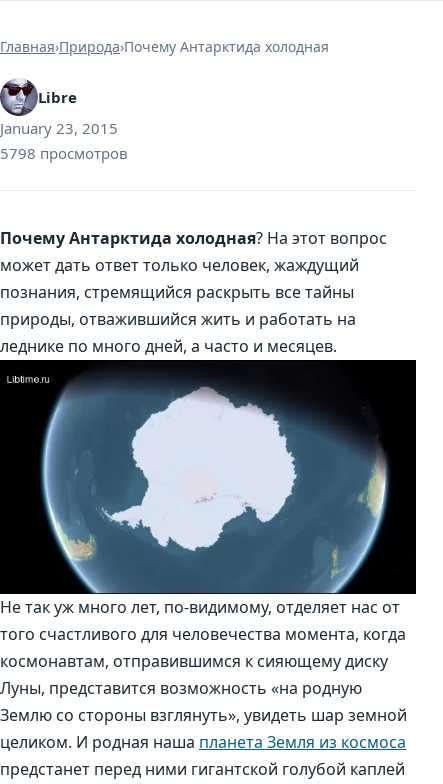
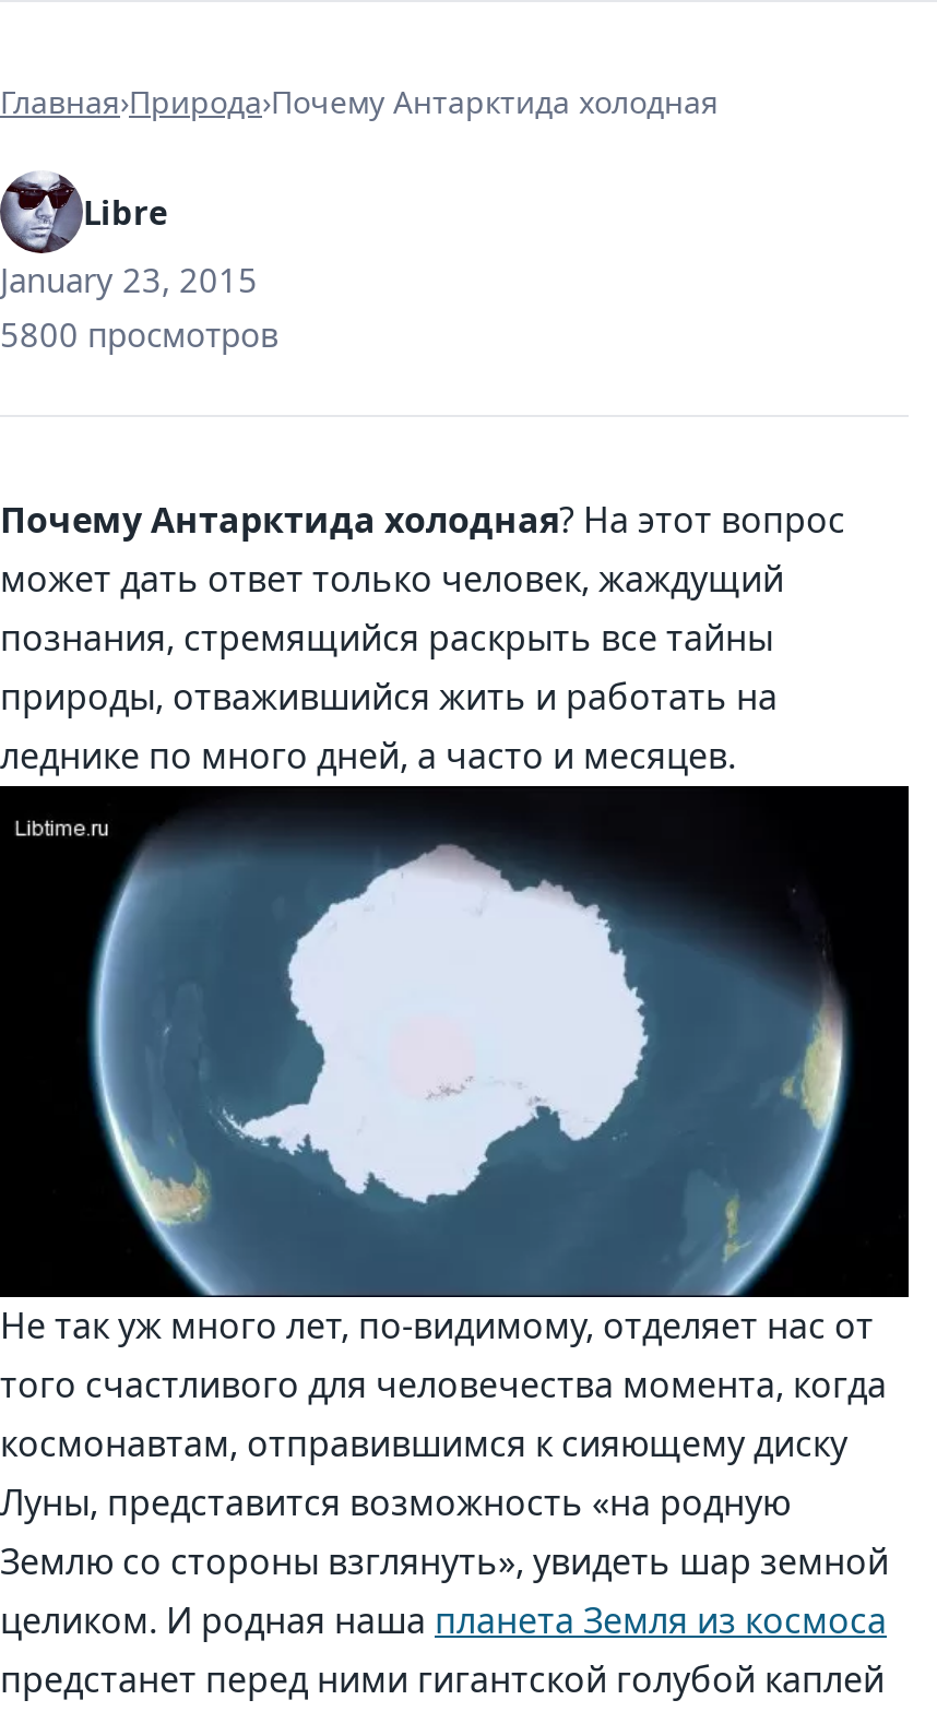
- 5798 просмотров
+ 5800 просмотров
